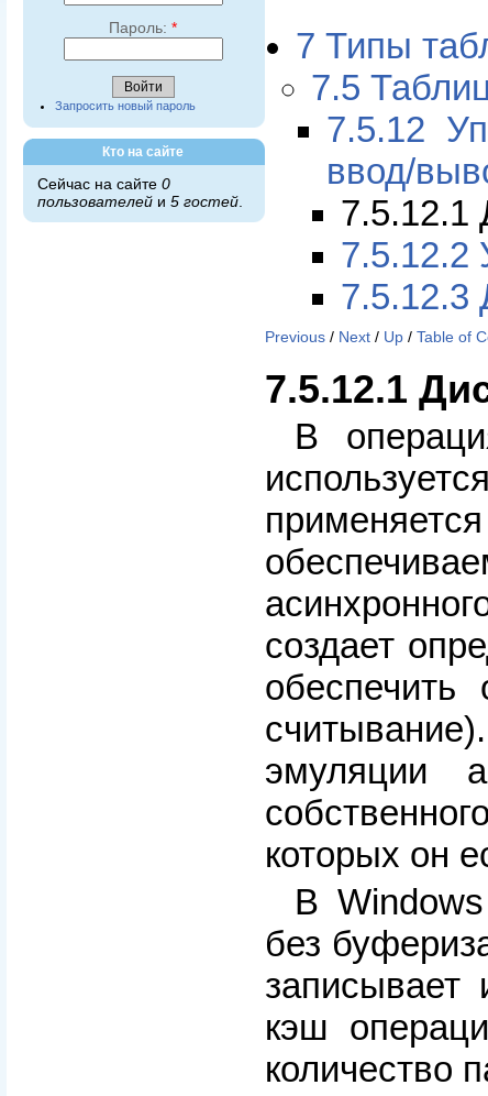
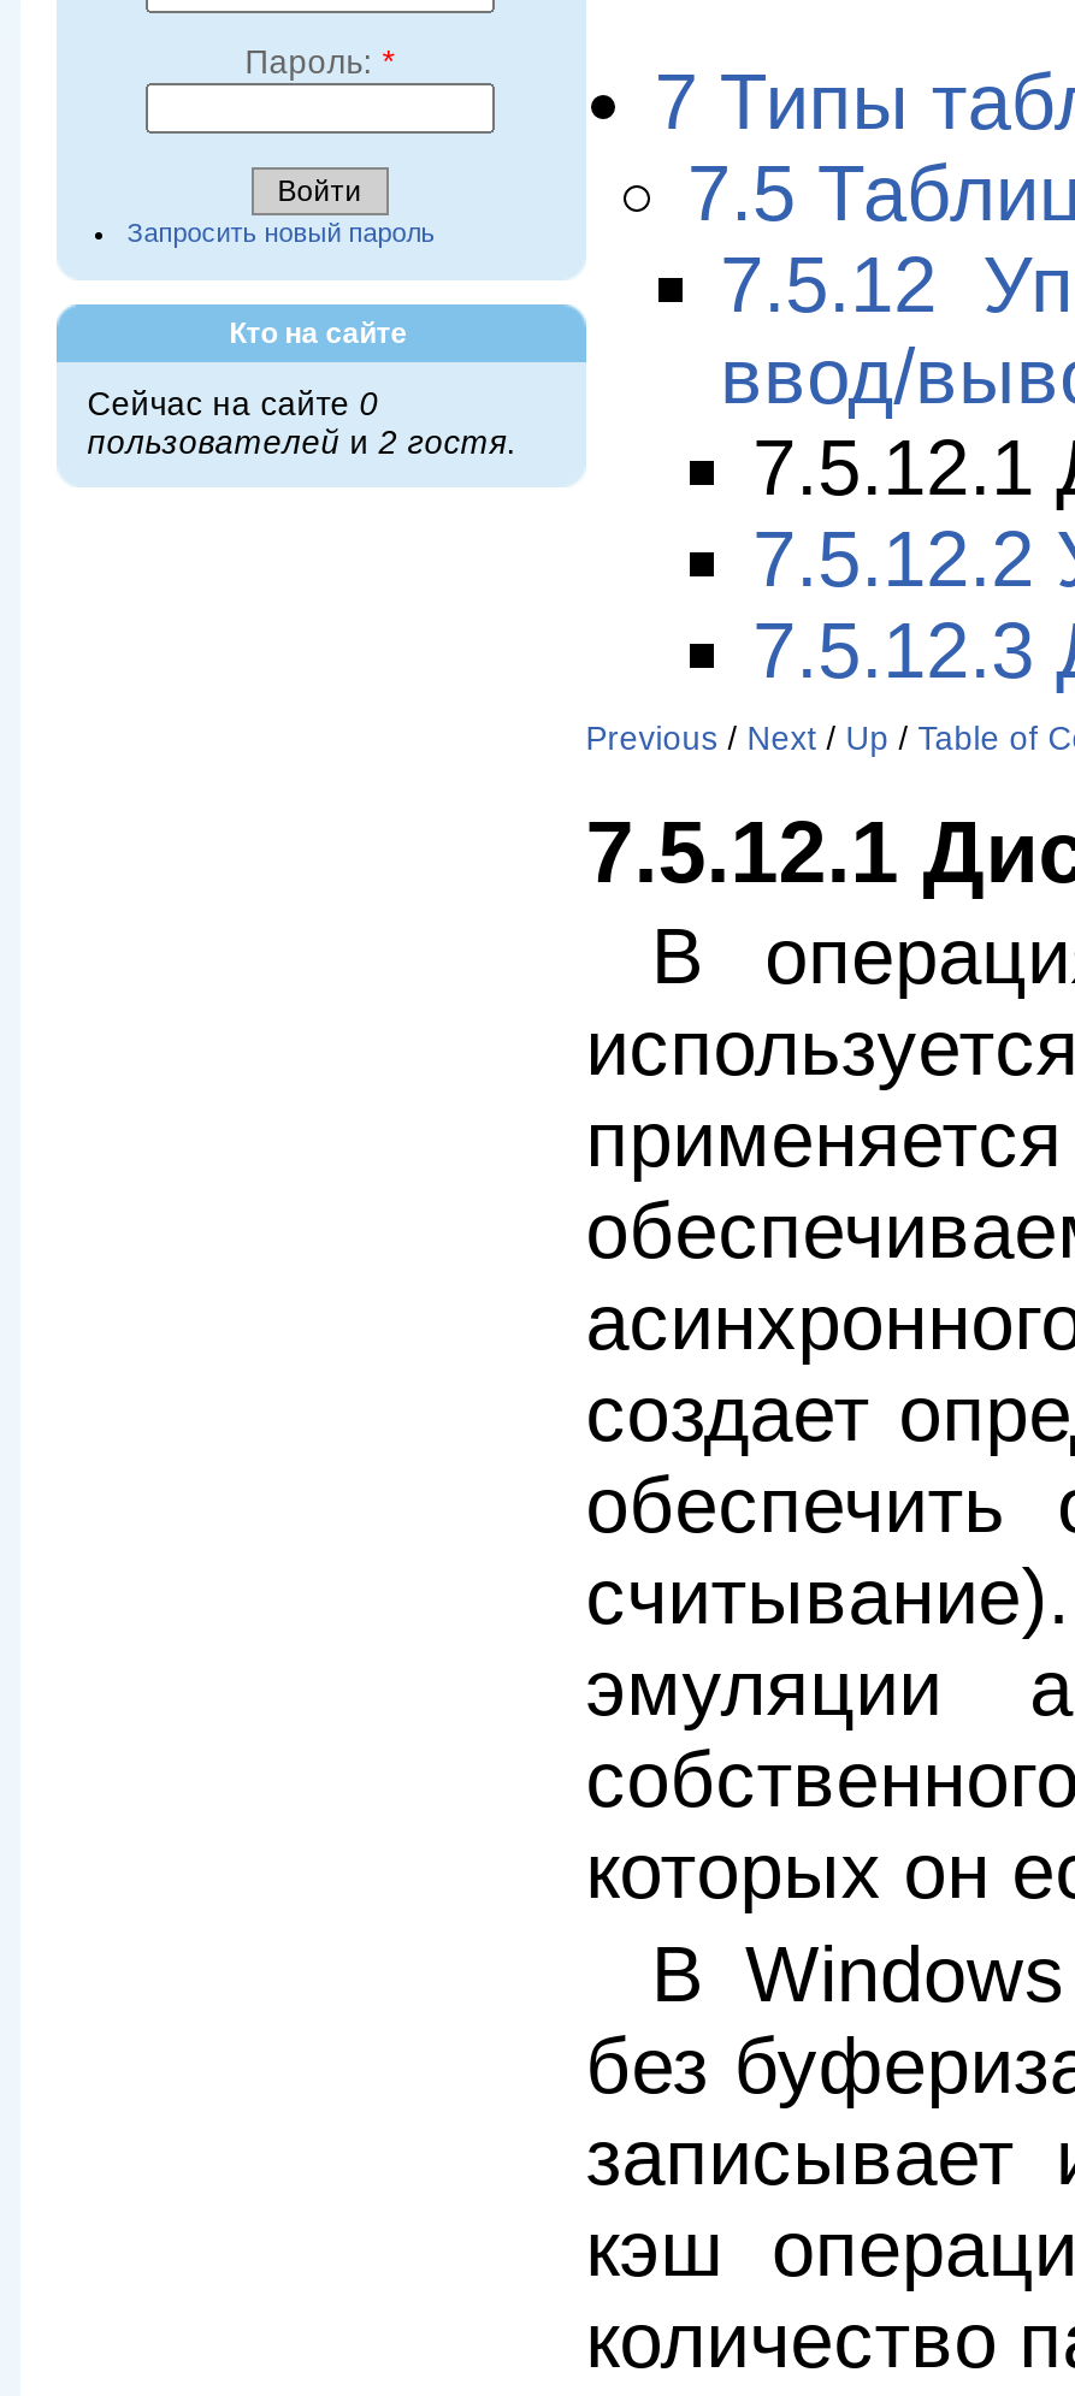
- пользователей и 5 гостей.
+ пользователей и 2 гостя.
